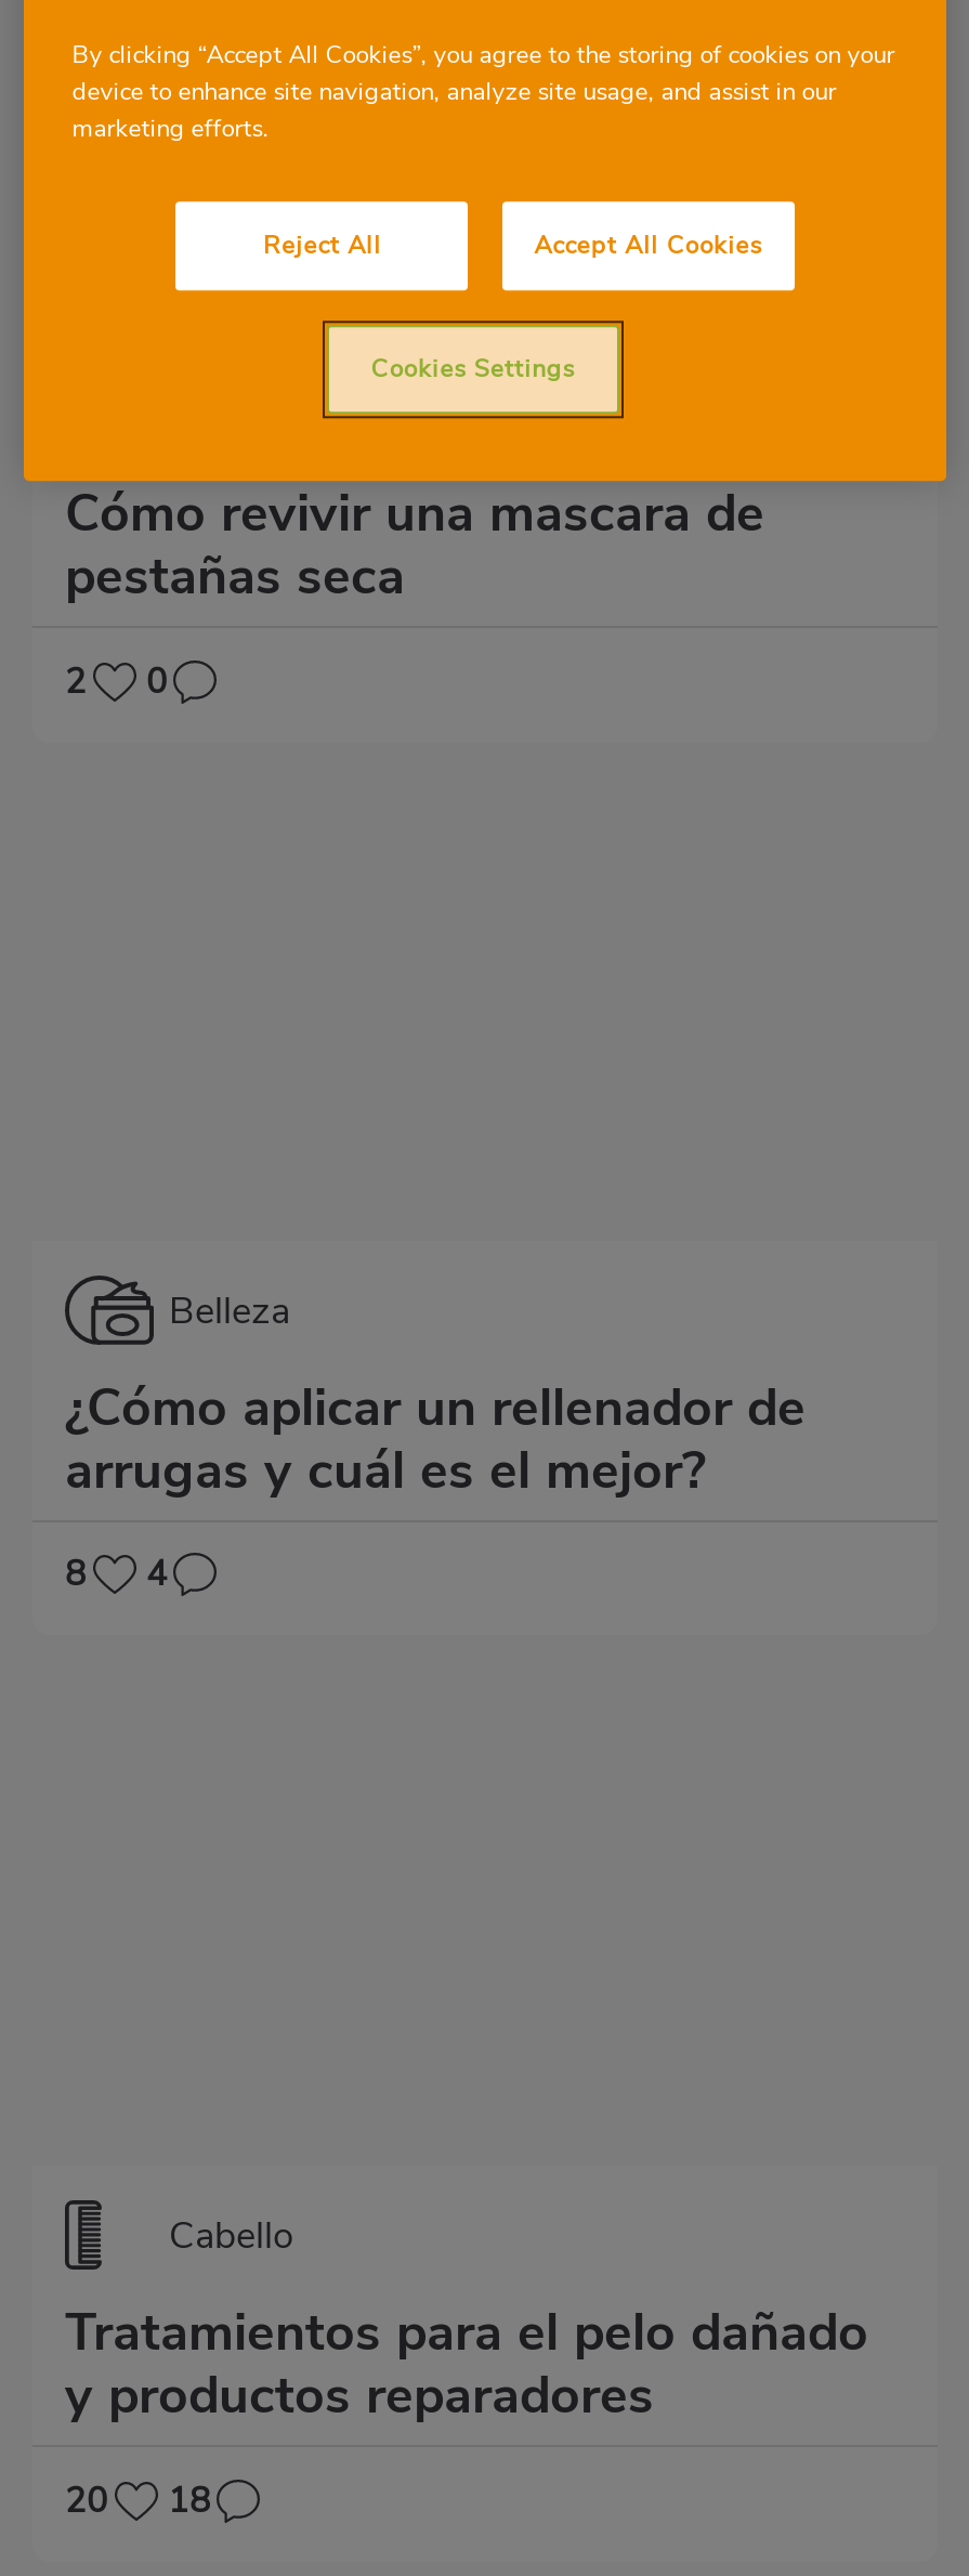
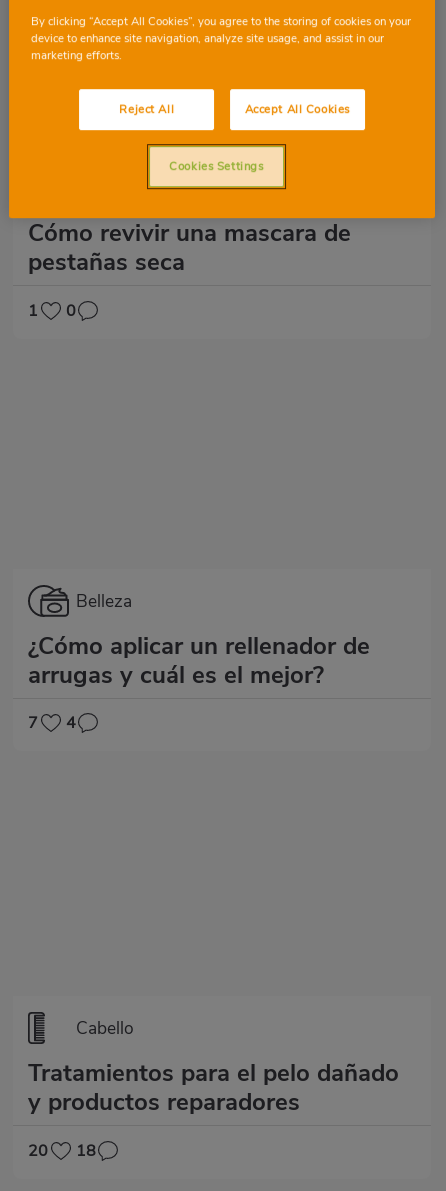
- 2 0
+ 1 0

- 8 4
+ 7 4
